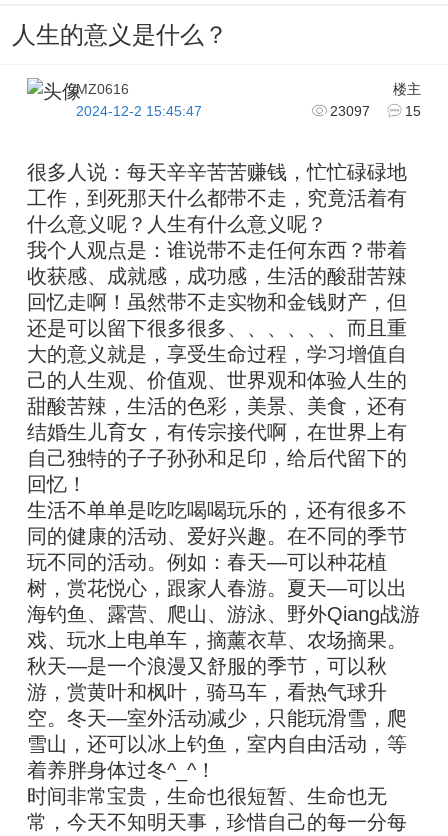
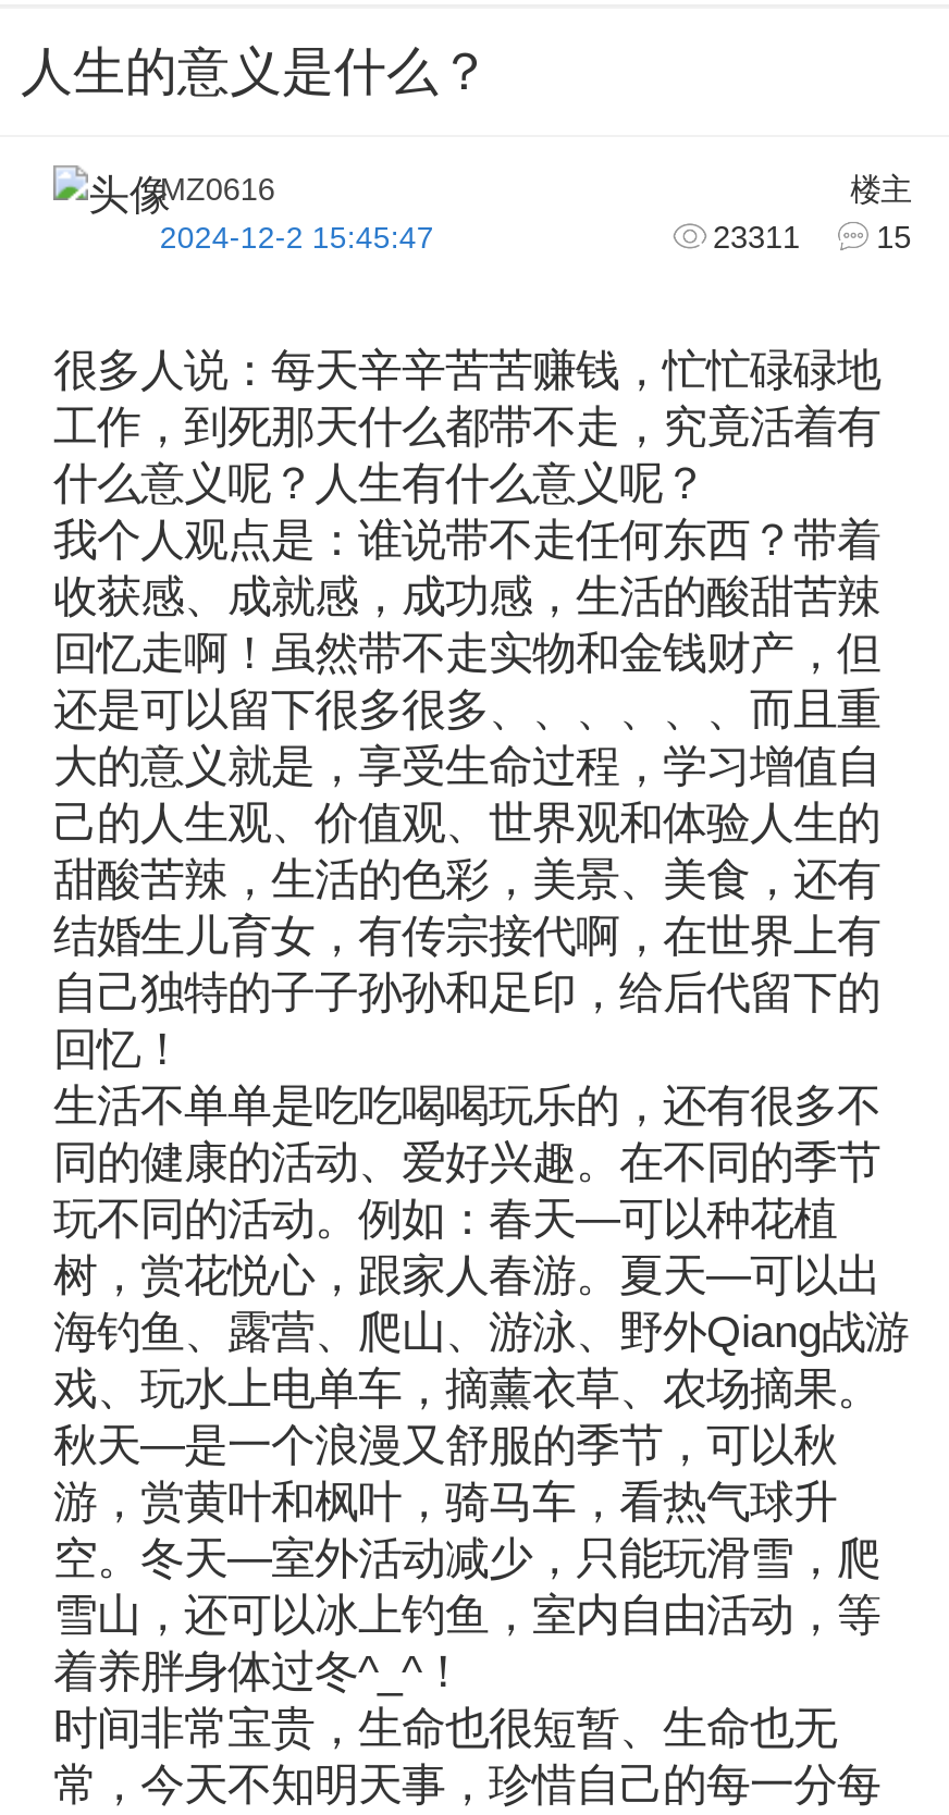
- 23097 15
+ 23311 15
